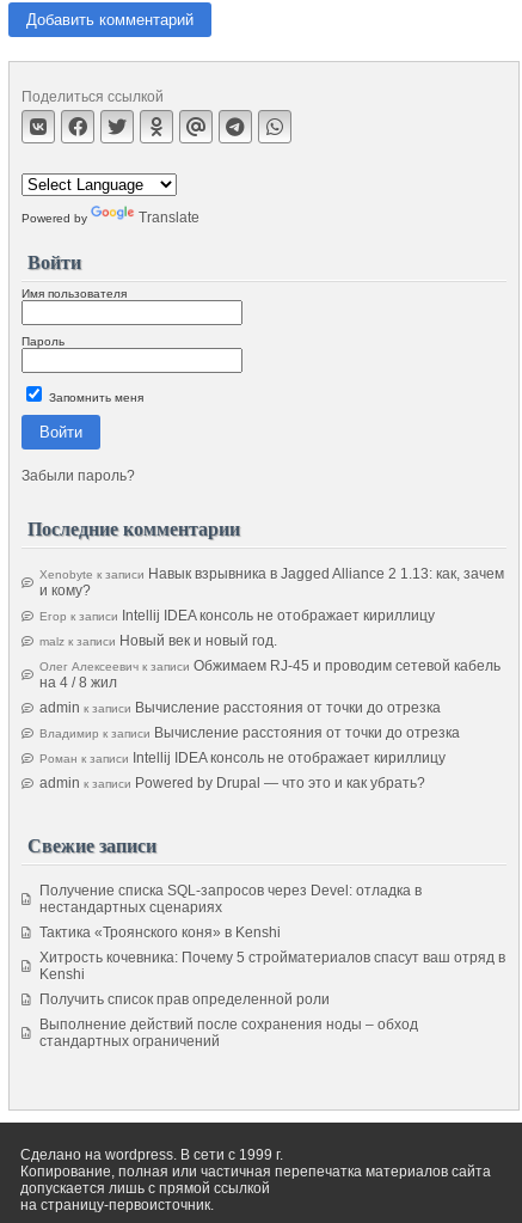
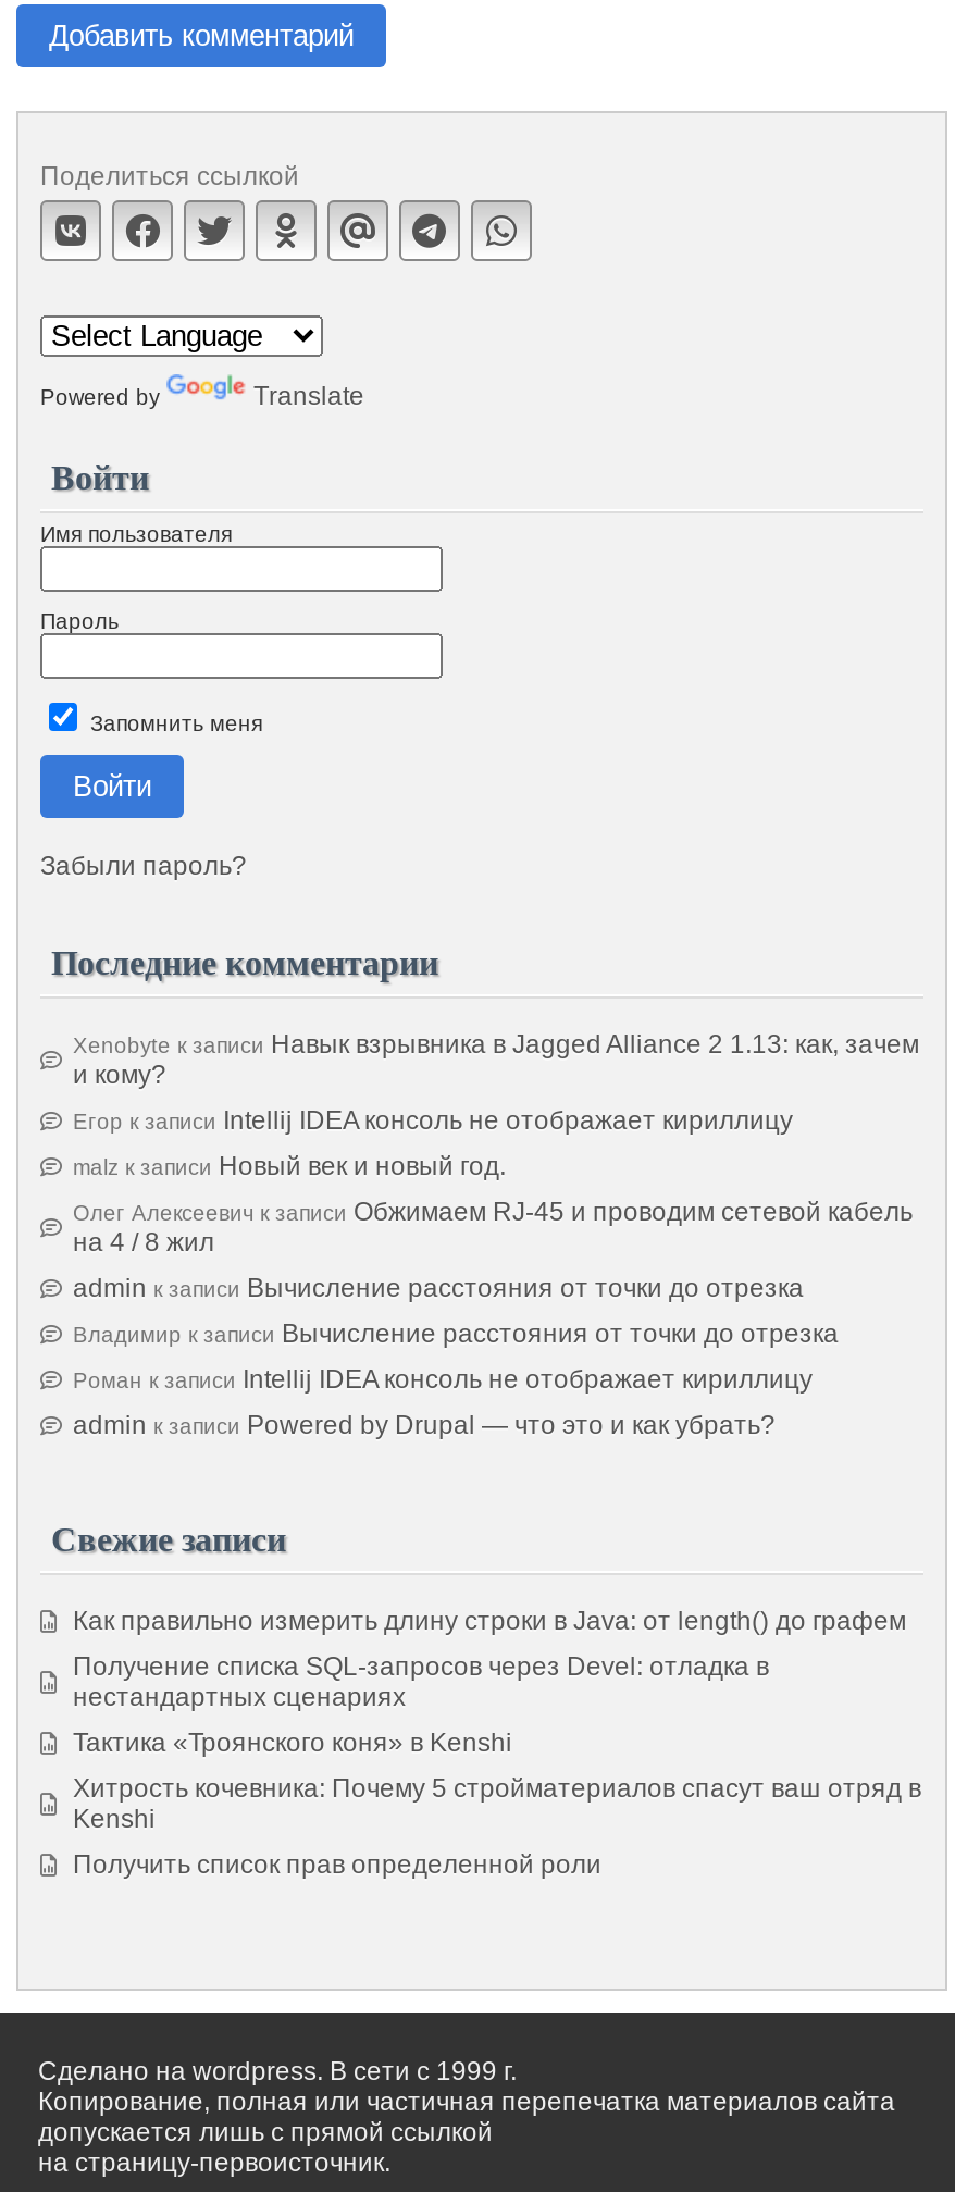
+ Как правильно измерить длину строки в Java: от length() до графем

moved down: нестандартных сценариях | Тактика «Троянского коня» в Kenshi | Хитрость кочевника: Почему 5 стройматериалов спасут ваш отряд в | Kenshi | Получить список прав определенной роли

- Выполнение действий после сохранения ноды – обход
- стандартных ограничений
